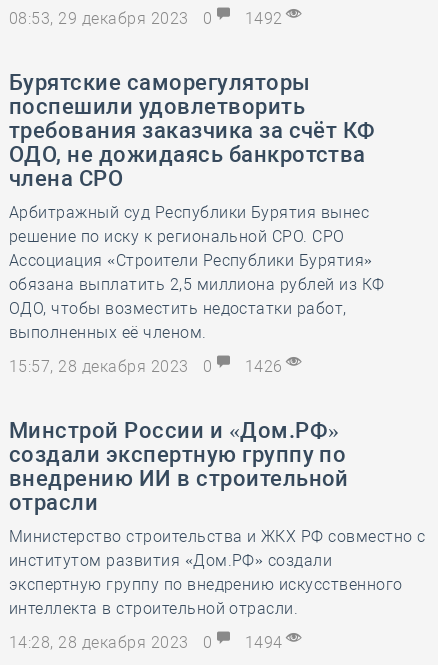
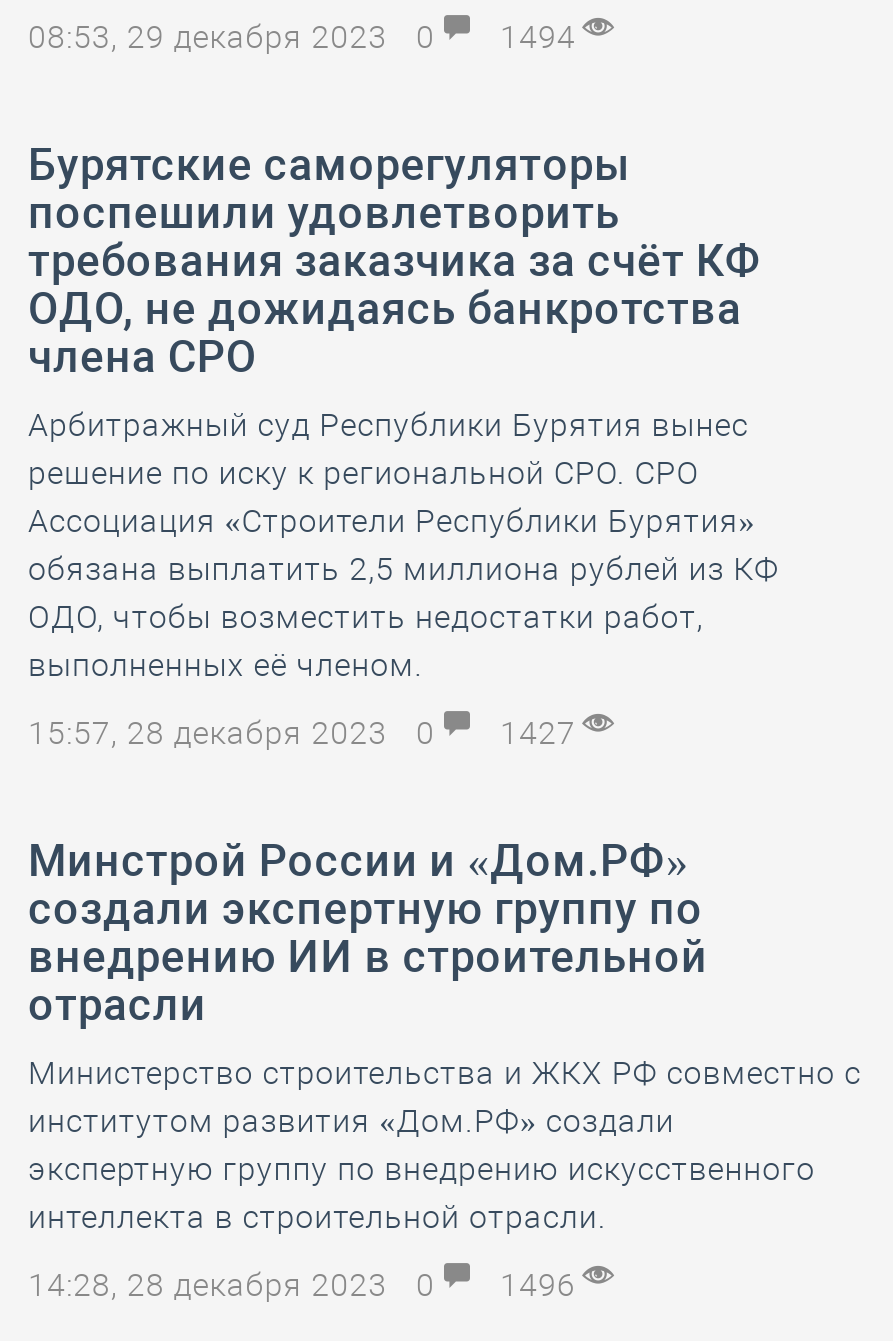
- 08:53, 29 декабря 2023 0 1492
+ 08:53, 29 декабря 2023 0 1494

- 15:57, 28 декабря 2023 0 1426
+ 15:57, 28 декабря 2023 0 1427

- 14:28, 28 декабря 2023 0 1494
+ 14:28, 28 декабря 2023 0 1496
